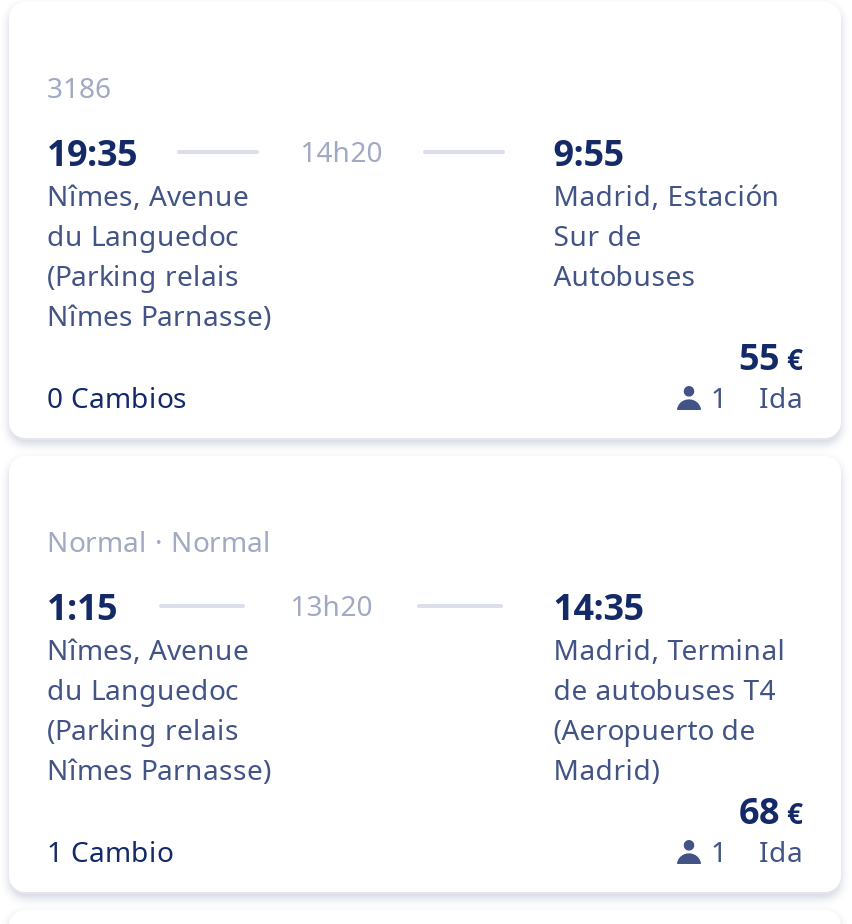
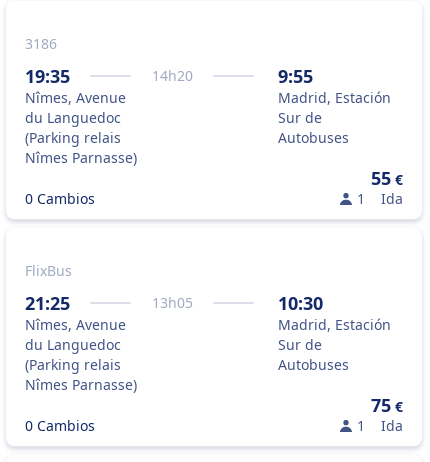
- Normal · Normal
+ FlixBus

- 1:15
- 13h20
+ 21:25
+ 13h05

- 14:35
- Madrid, Terminal
- de autobuses T4
- (Aeropuerto de
- Madrid)
- 68 €
+ 10:30
+ Madrid, Estación
+ Sur de
+ Autobuses
+ 75 €

- 1 Cambio
+ 0 Cambios
